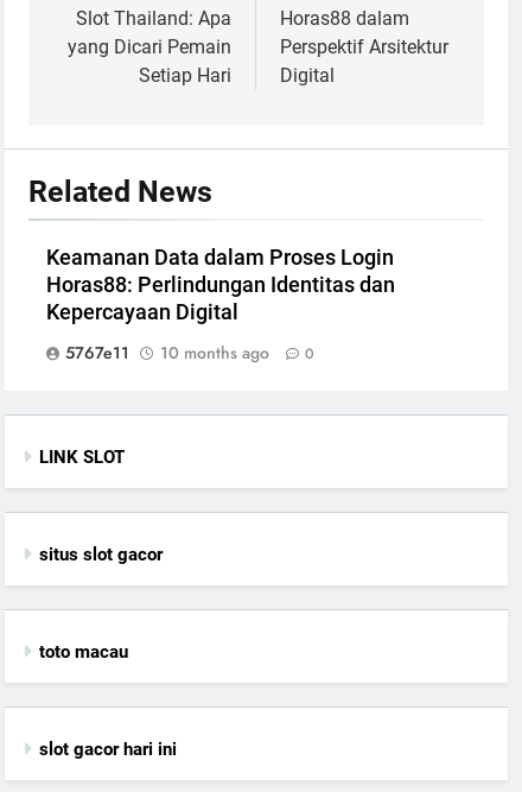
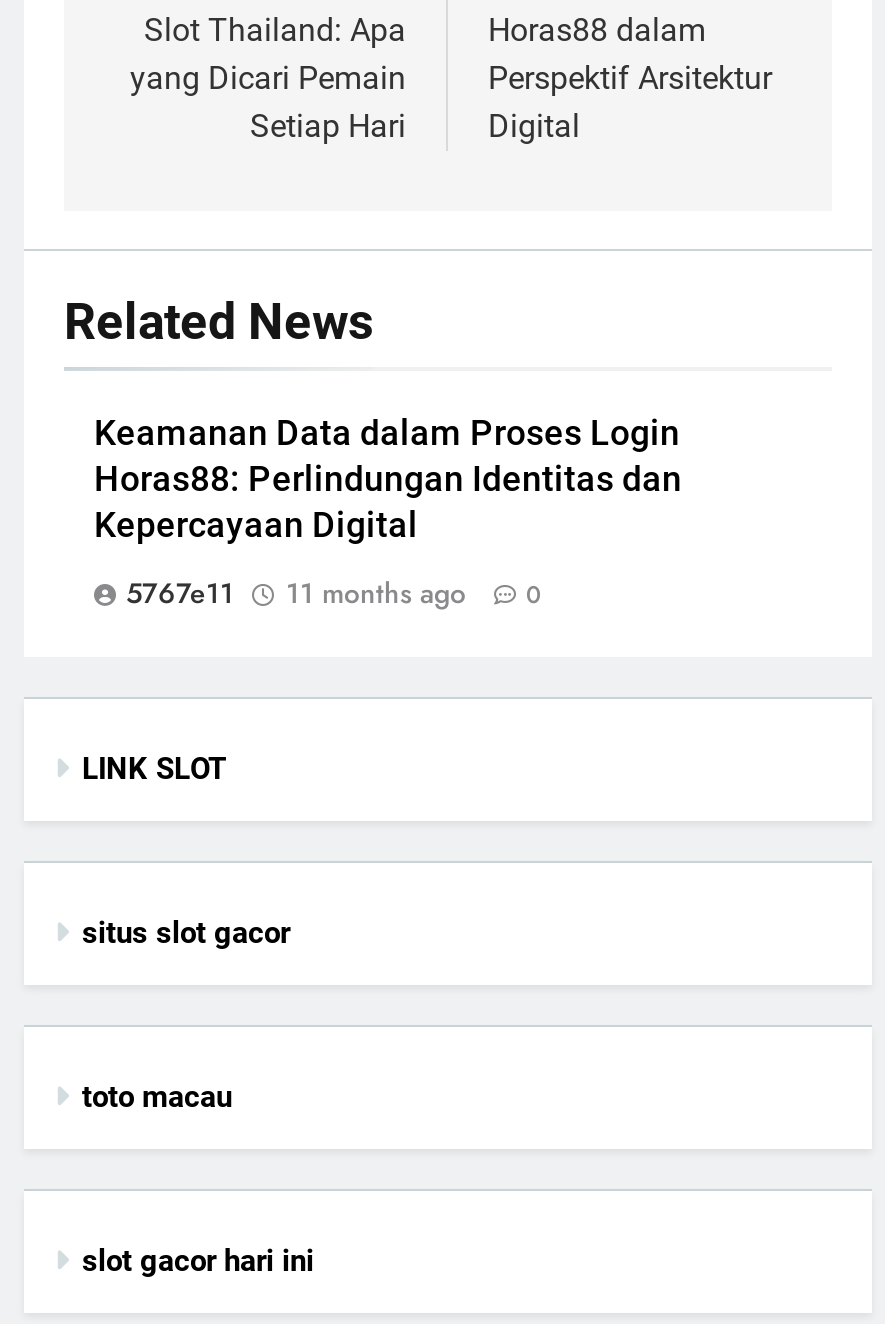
- 5767e11 10 months ago 0
+ 5767e11 11 months ago 0
